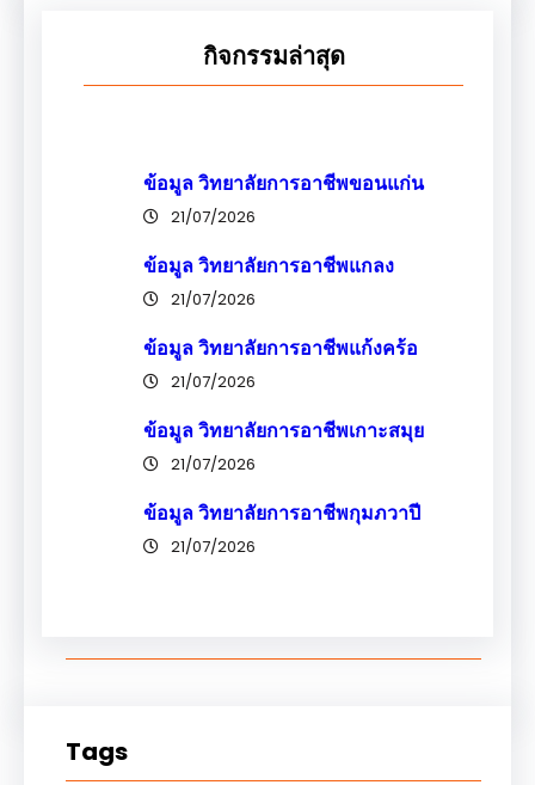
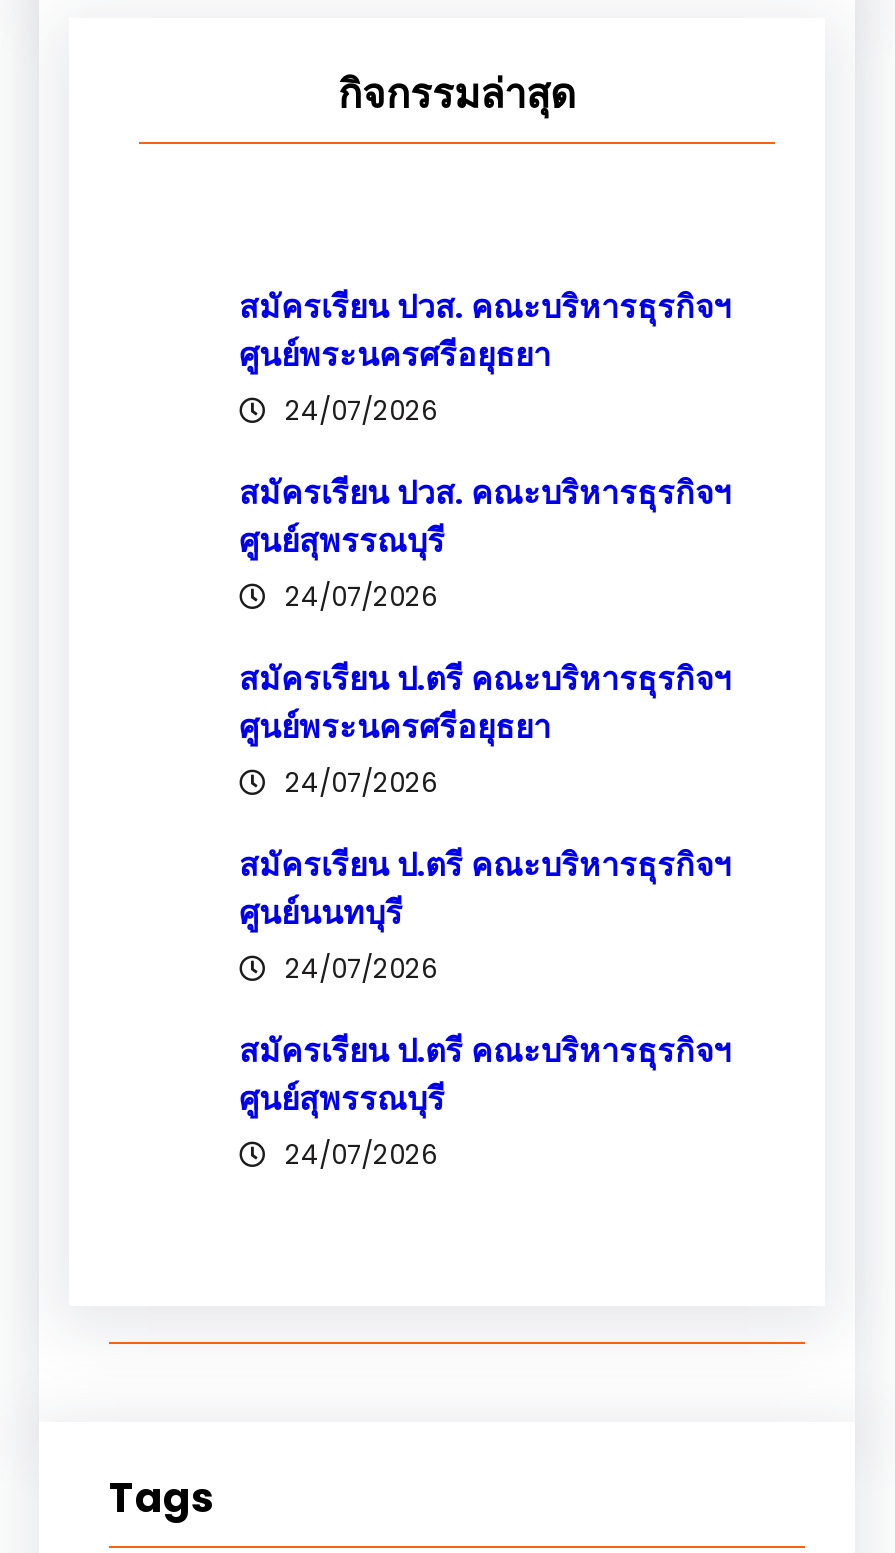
- ข้อมูล วิทยาลัยการอาชีพขอนแก่น
- 21/07/2026
+ สมัครเรียน ปวส. คณะบริหารธุรกิจฯ
+ ศูนย์พระนครศรีอยุธยา
+ 24/07/2026

- ข้อมูล วิทยาลัยการอาชีพแกลง
- 21/07/2026
+ สมัครเรียน ปวส. คณะบริหารธุรกิจฯ
+ ศูนย์สุพรรณบุรี
+ 24/07/2026

- ข้อมูล วิทยาลัยการอาชีพแก้งคร้อ
- 21/07/2026
+ สมัครเรียน ป.ตรี คณะบริหารธุรกิจฯ
+ ศูนย์พระนครศรีอยุธยา
+ 24/07/2026

- ข้อมูล วิทยาลัยการอาชีพเกาะสมุย
- 21/07/2026
+ สมัครเรียน ป.ตรี คณะบริหารธุรกิจฯ
+ ศูนย์นนทบุรี
+ 24/07/2026

- ข้อมูล วิทยาลัยการอาชีพกุมภวาปี
- 21/07/2026
+ สมัครเรียน ป.ตรี คณะบริหารธุรกิจฯ
+ ศูนย์สุพรรณบุรี
+ 24/07/2026
